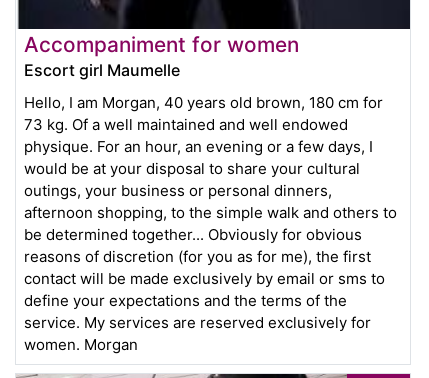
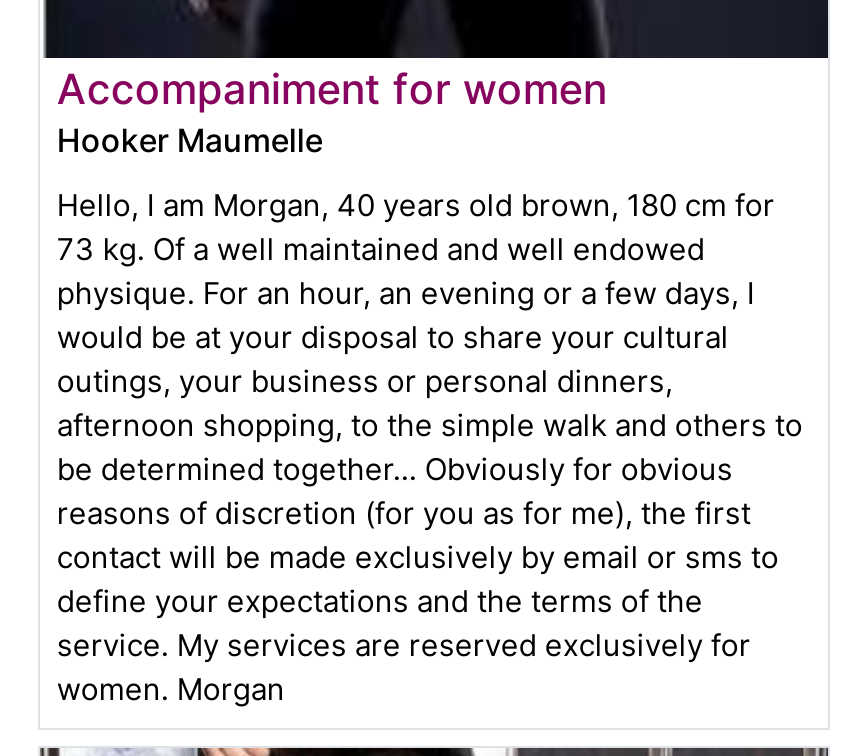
- Escort girl Maumelle
+ Hooker Maumelle
